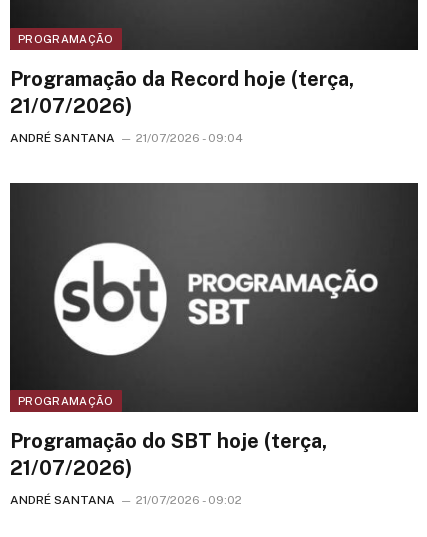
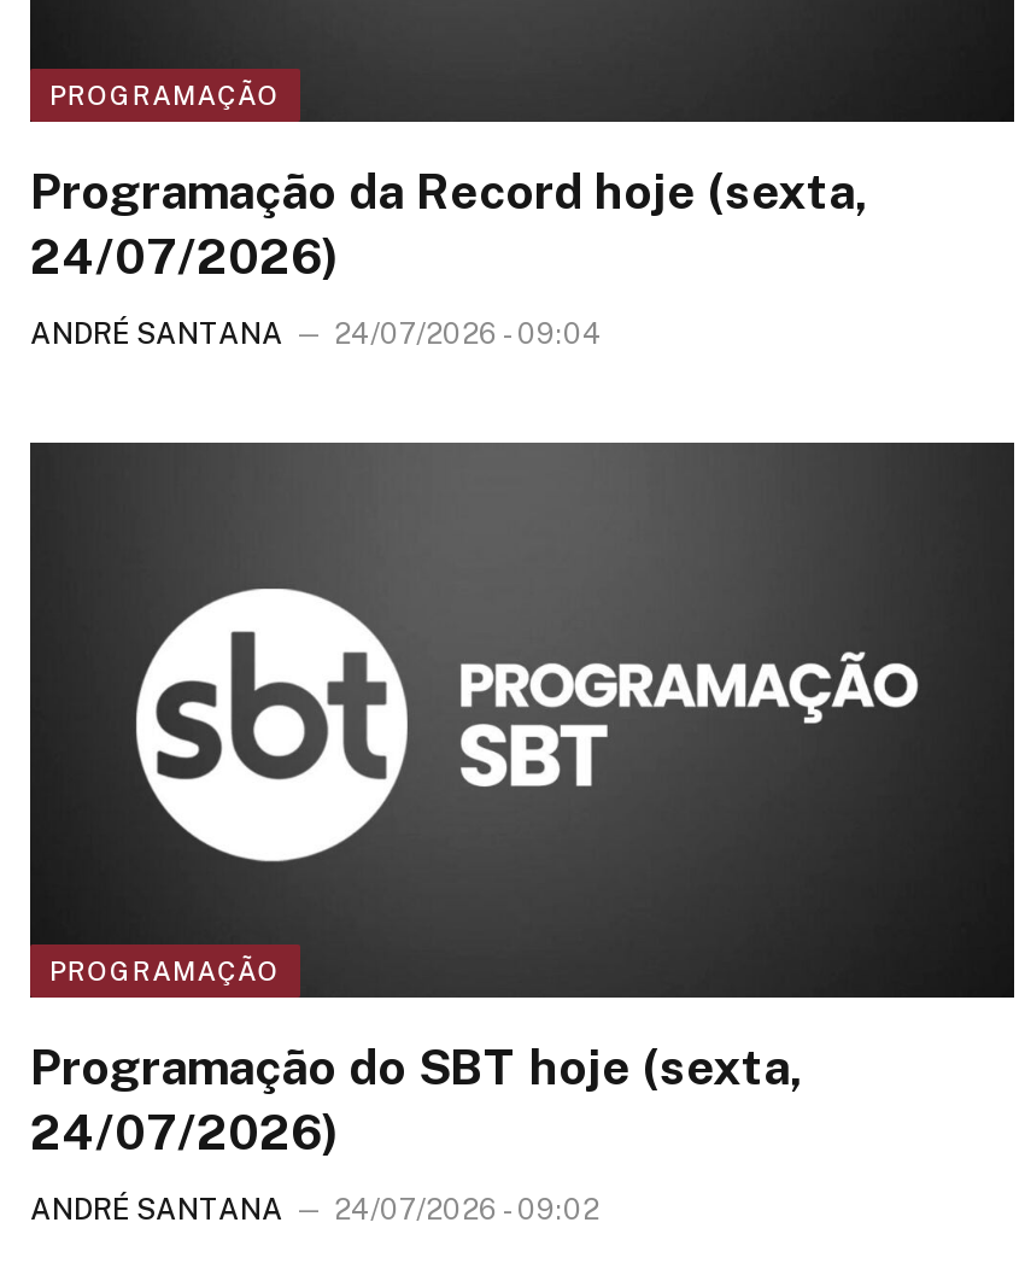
- Programação da Record hoje (terça,
+ Programação da Record hoje (sexta,

- 21/07/2026)
+ 24/07/2026)

- ANDRÉ SANTANA 21/07/2026 - 09:04
+ ANDRÉ SANTANA 24/07/2026 - 09:04

- Programação do SBT hoje (terça,
+ Programação do SBT hoje (sexta,

- 21/07/2026)
+ 24/07/2026)

- ANDRÉ SANTANA 21/07/2026 - 09:02
+ ANDRÉ SANTANA 24/07/2026 - 09:02
